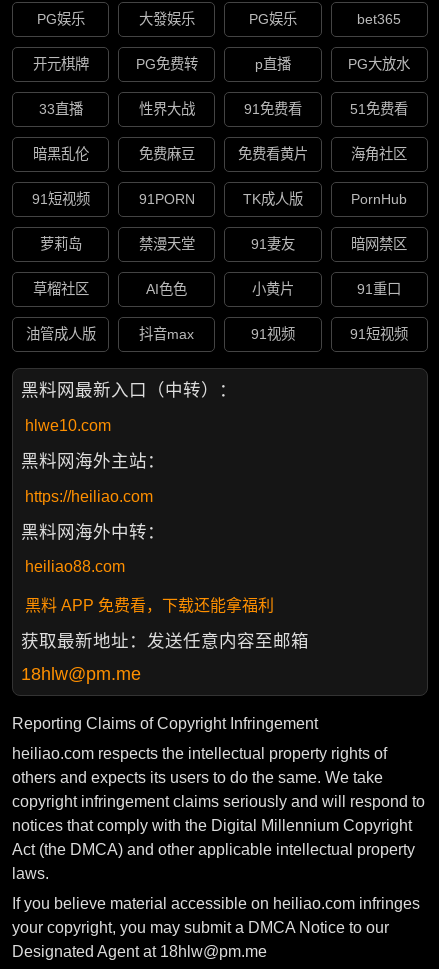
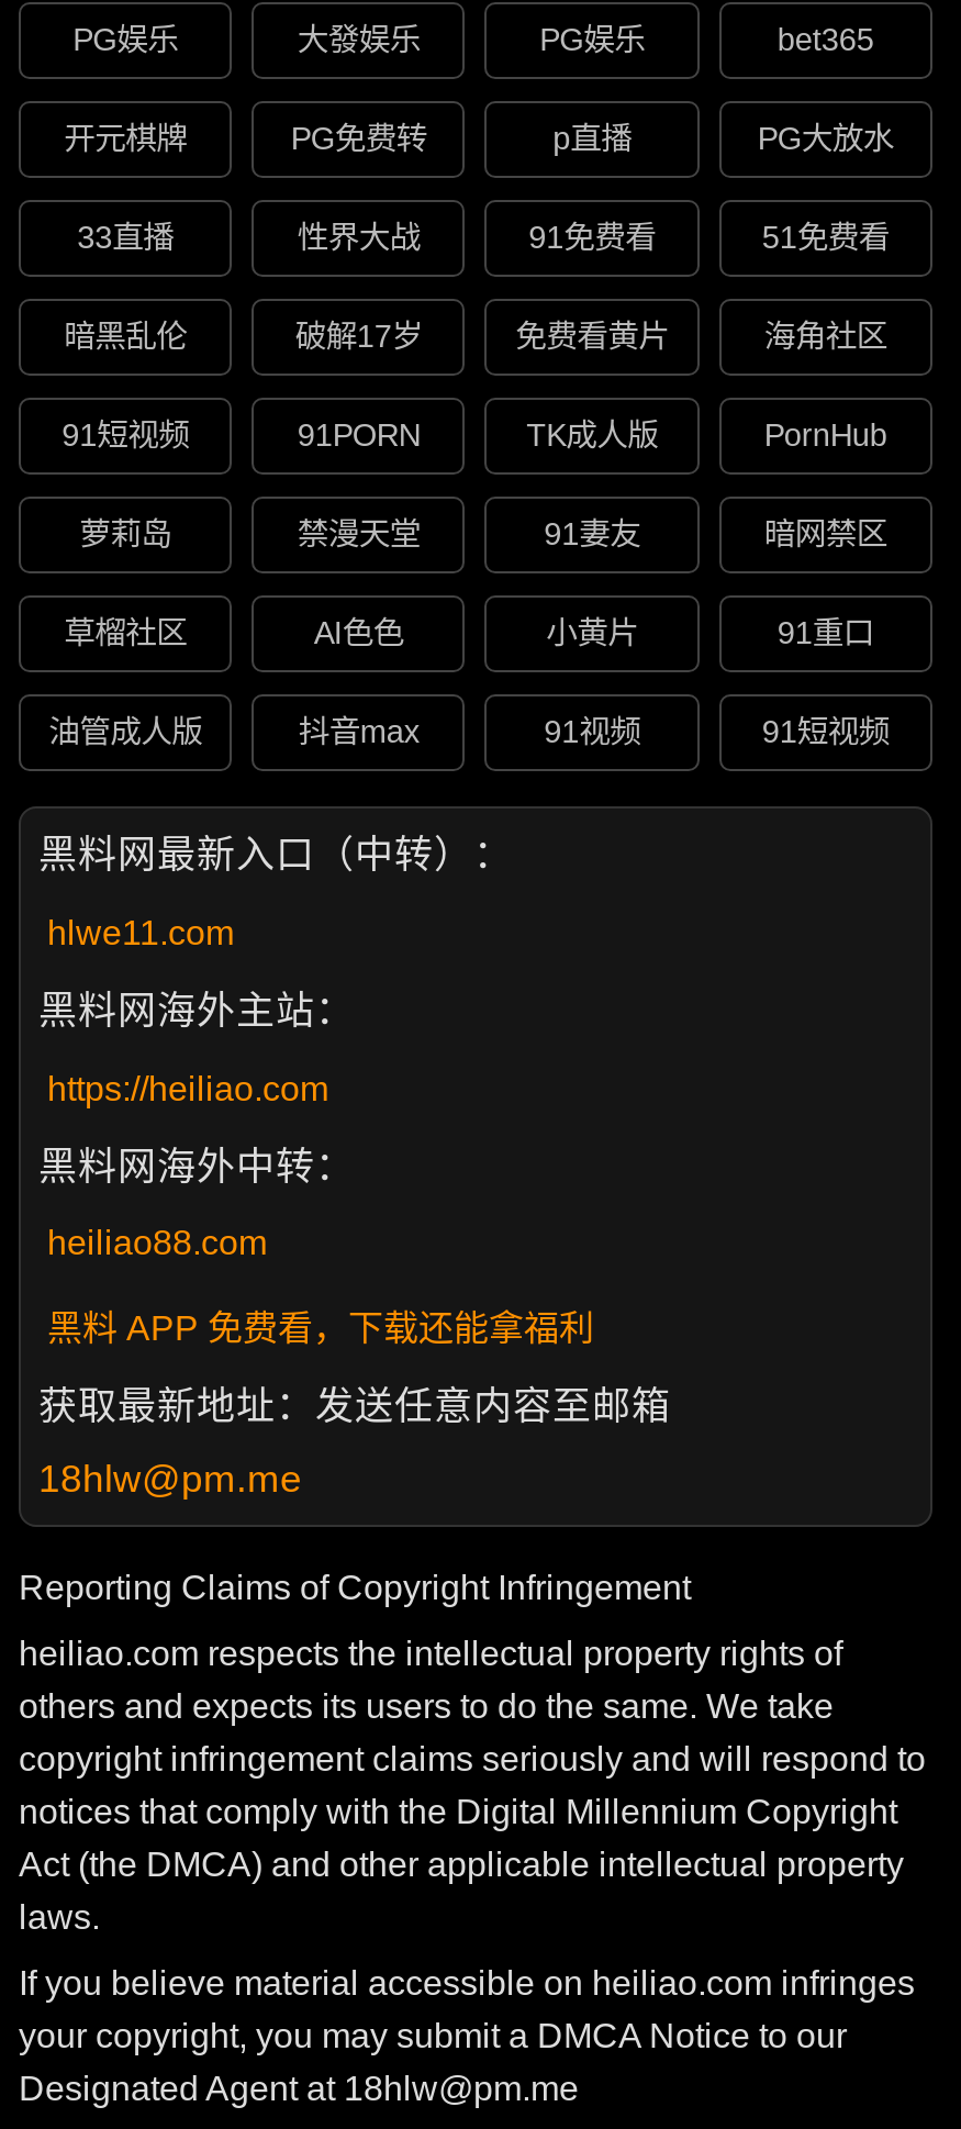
- 免费麻豆
+ 破解17岁

- hlwe10.com
+ hlwe11.com
